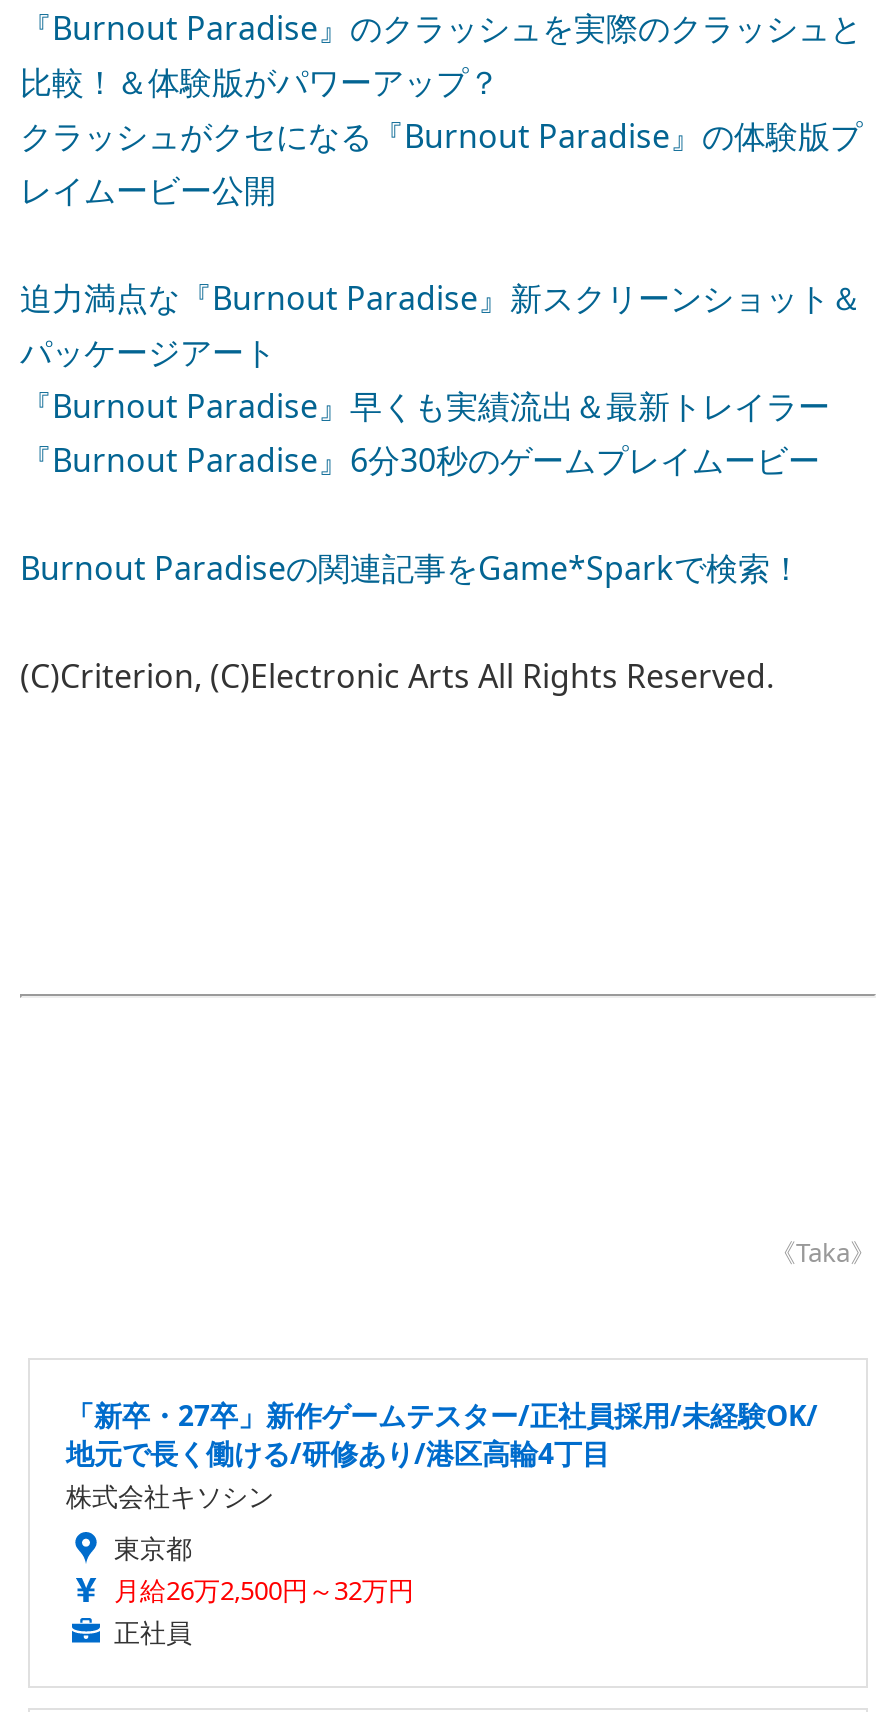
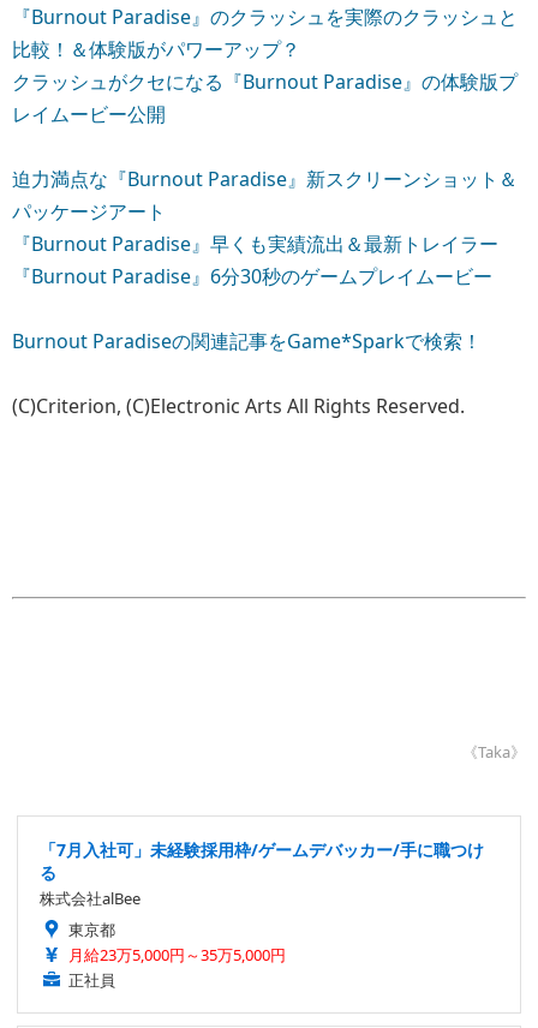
- 「新卒・27卒」新作ゲームテスター/正社員採用/未経験OK/
- 地元で長く働ける/研修あり/港区高輪4丁目
- 株式会社キソシン
+ 「7月入社可」未経験採用枠/ゲームデバッカー/手に職つけ
+ る
+ 株式会社alBee

- 月給26万2,500円～32万円
+ 月給23万5,000円～35万5,000円
